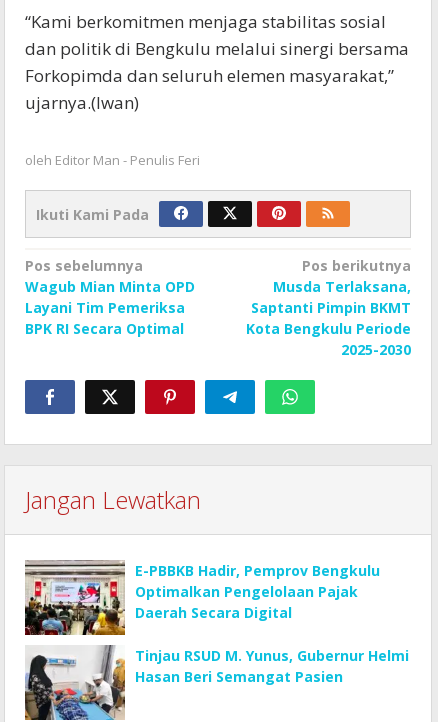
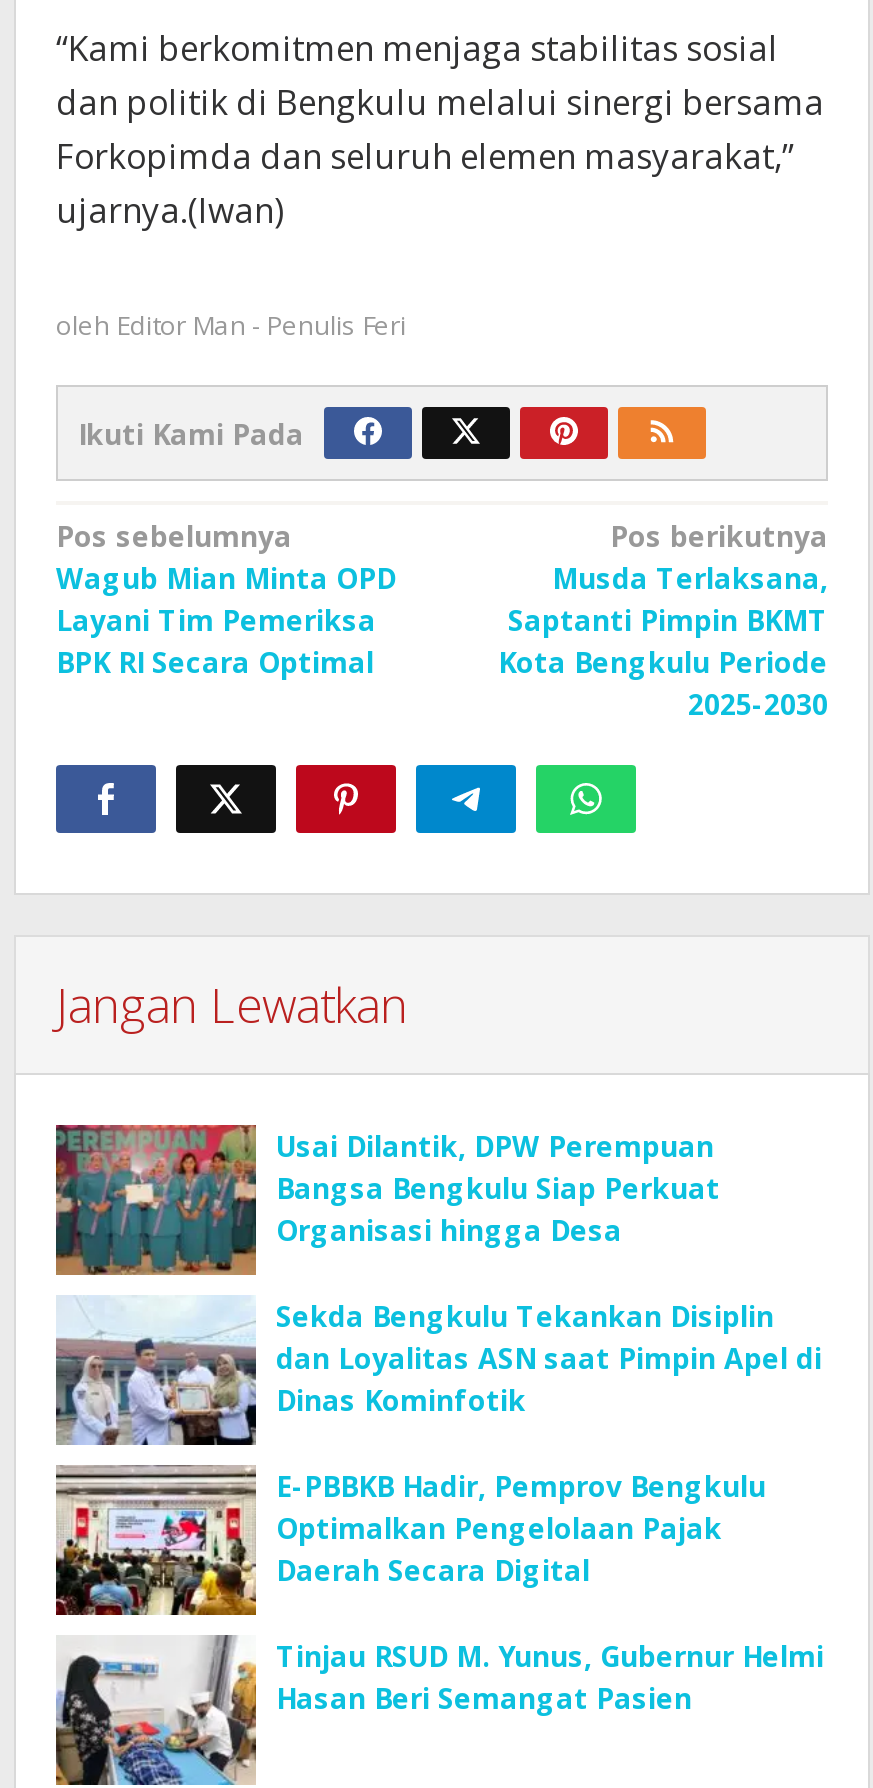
+ [image]
+ Usai Dilantik, DPW Perempuan
+ Bangsa Bengkulu Siap Perkuat
+ Organisasi hingga Desa
+ Sekda Bengkulu Tekankan Disiplin
+ dan Loyalitas ASN saat Pimpin Apel di
+ Dinas Kominfotik

+ [image]
